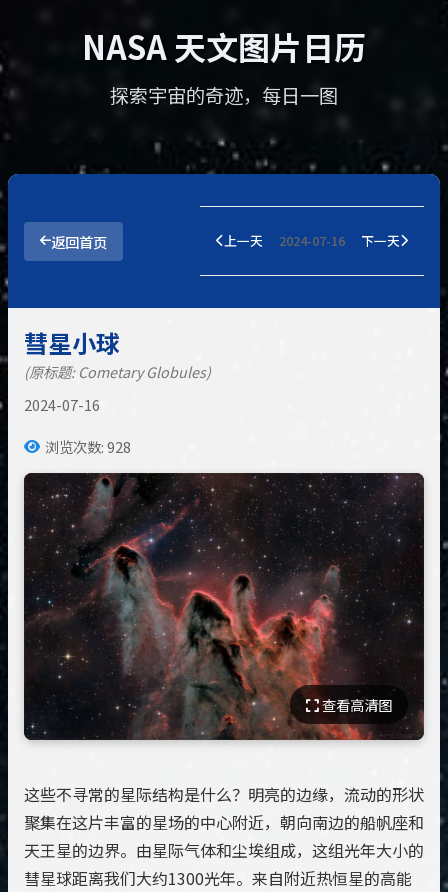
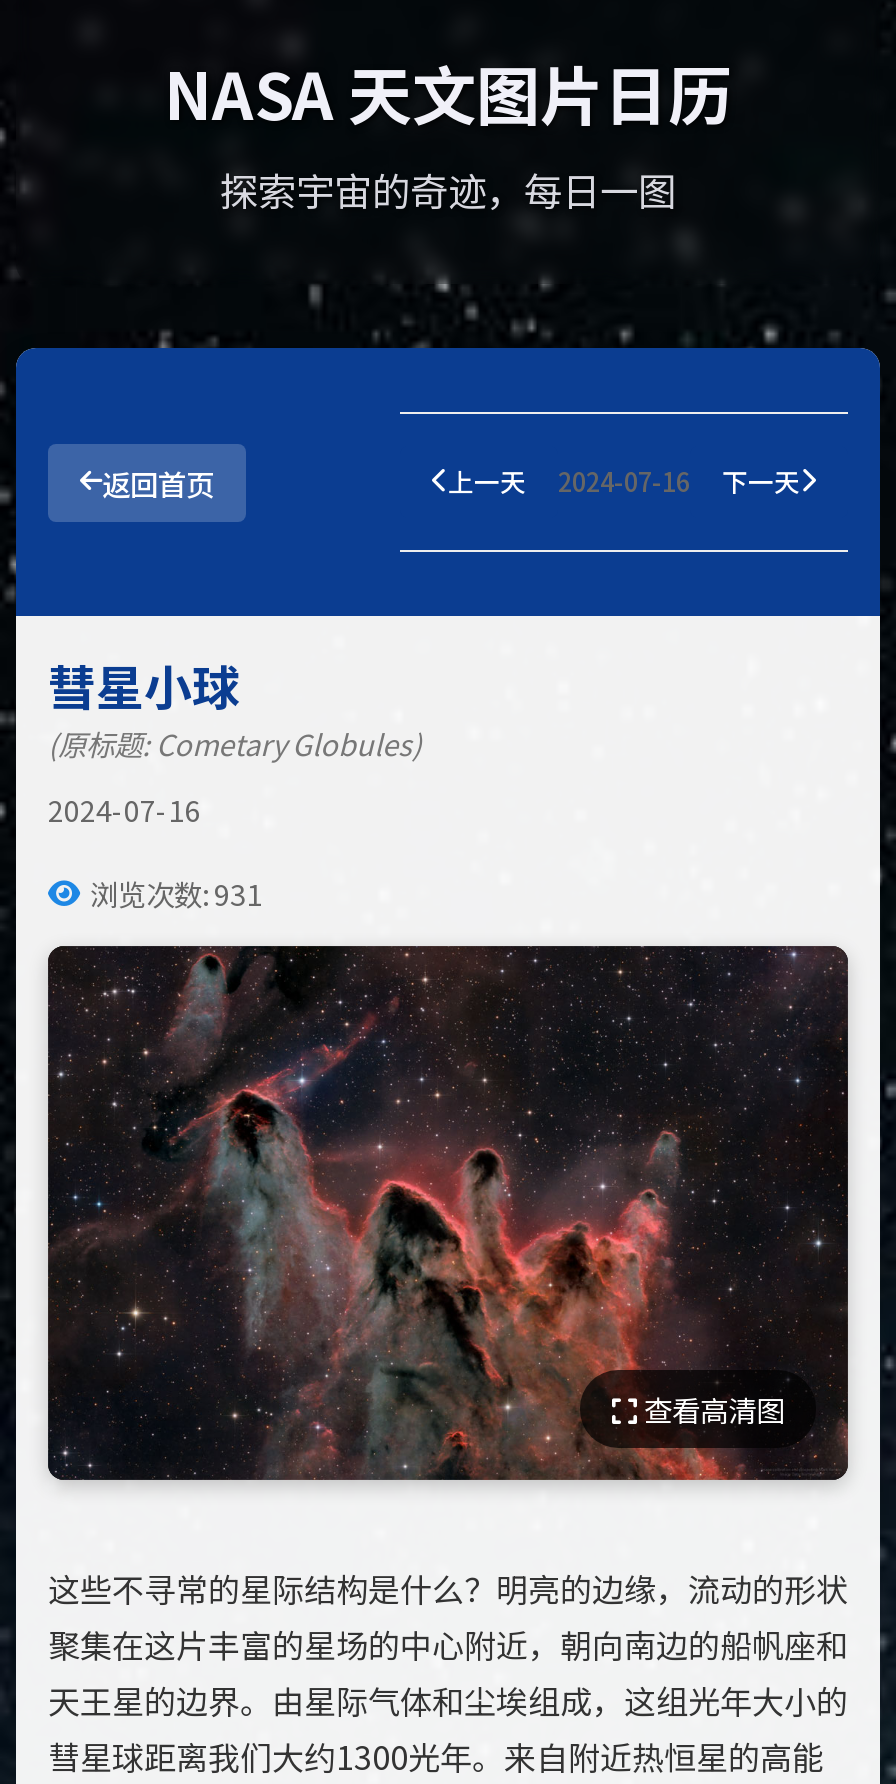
- 浏览次数: 928
+ 浏览次数: 931
